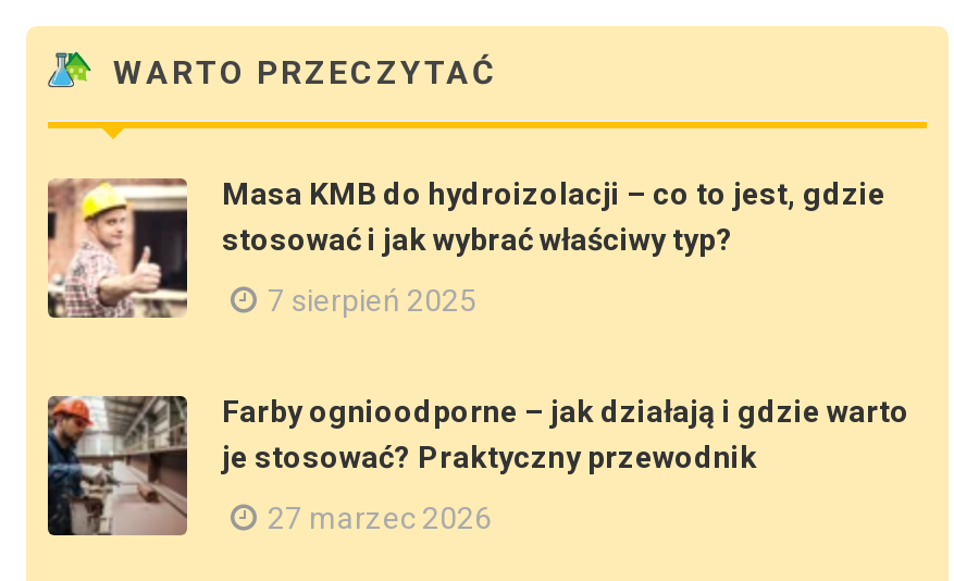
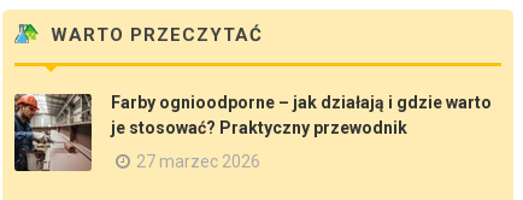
- [image]
- Masa KMB do hydroizolacji – co to jest, gdzie
- stosować i jak wybrać właściwy typ?
- 7 sierpień 2025
